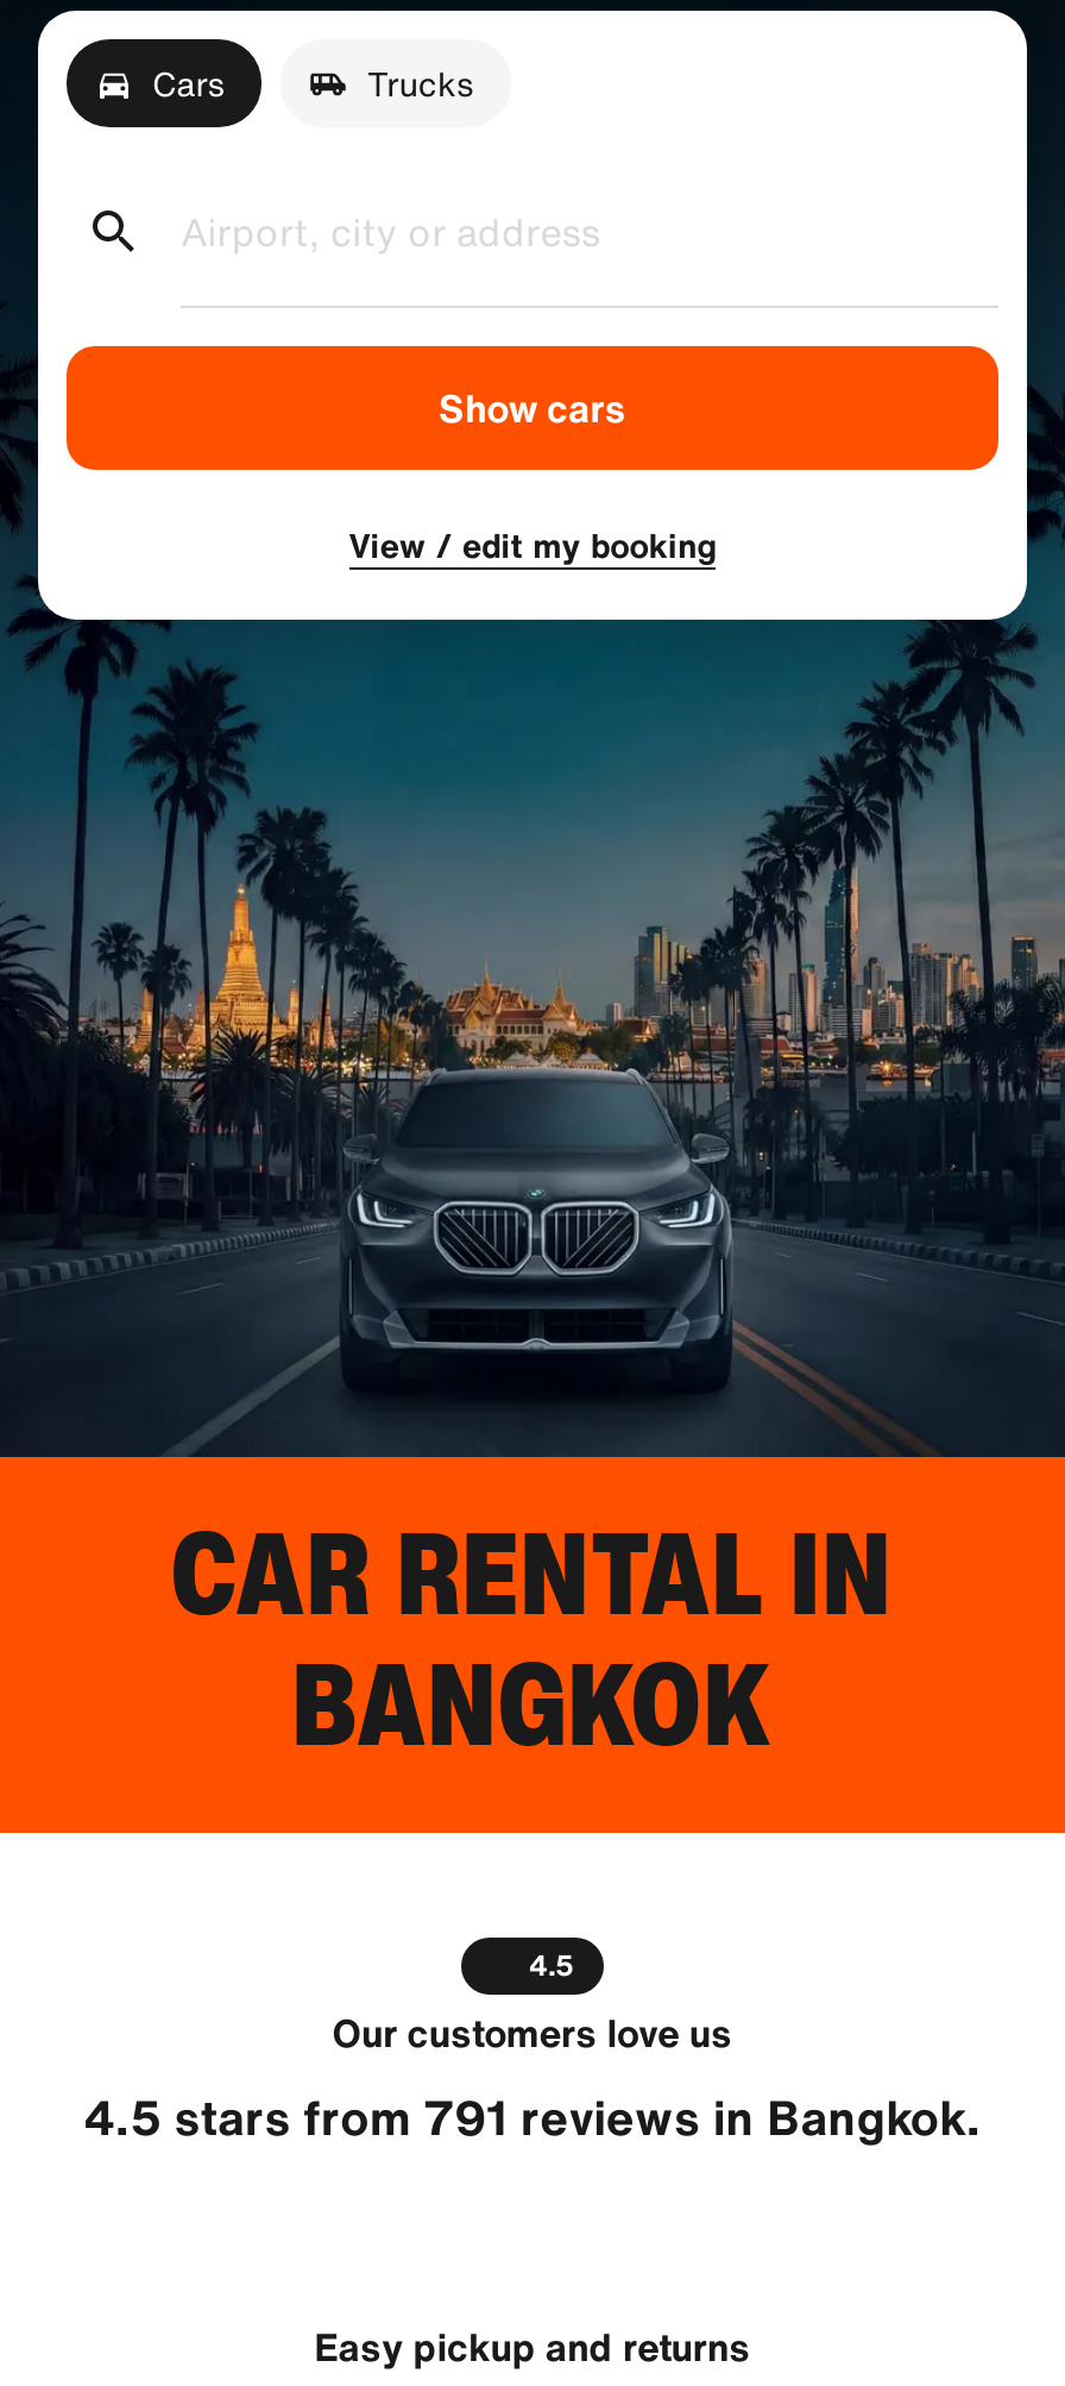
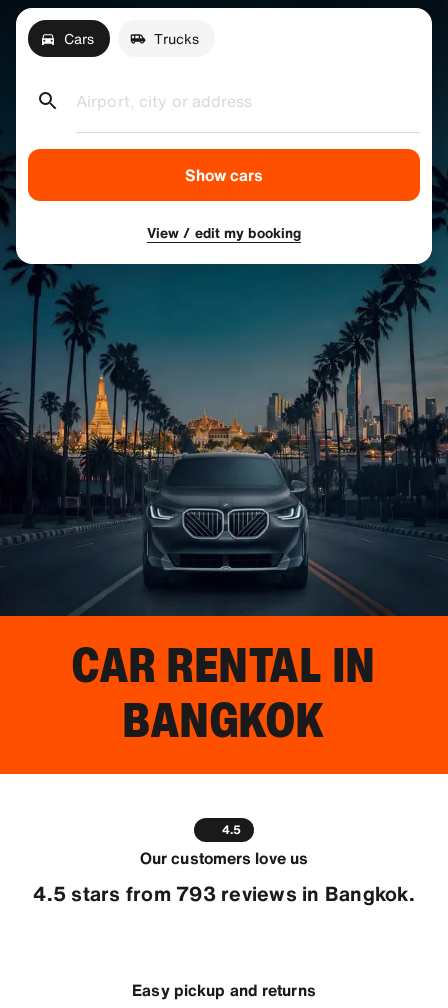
- 4.5 stars from 791 reviews in Bangkok.
+ 4.5 stars from 793 reviews in Bangkok.
